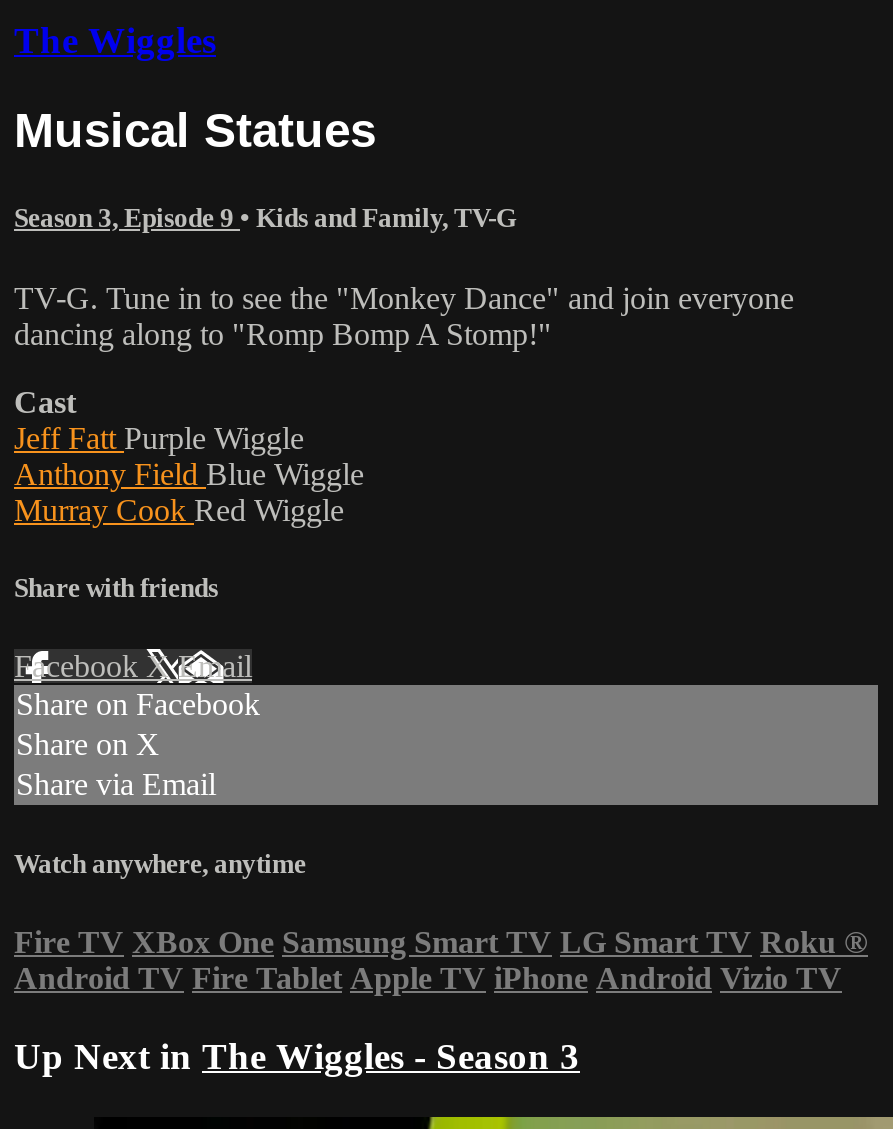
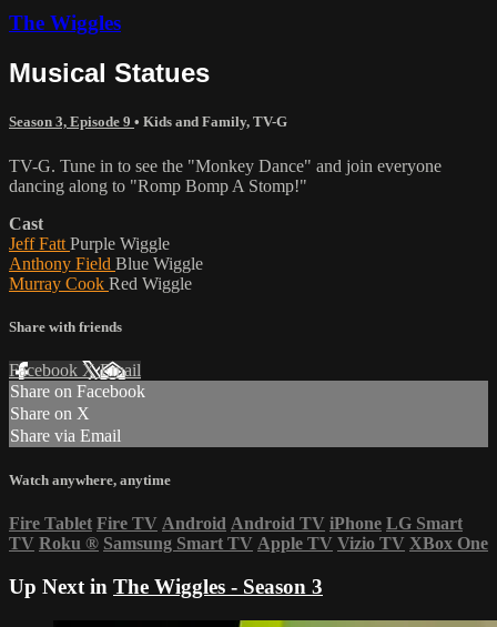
- Fire TV XBox One Samsung Smart TV LG Smart TV Roku ®
- Android TV Fire Tablet Apple TV iPhone Android Vizio TV
+ Fire Tablet Fire TV Android Android TV iPhone LG Smart
+ TV Roku ® Samsung Smart TV Apple TV Vizio TV XBox One
